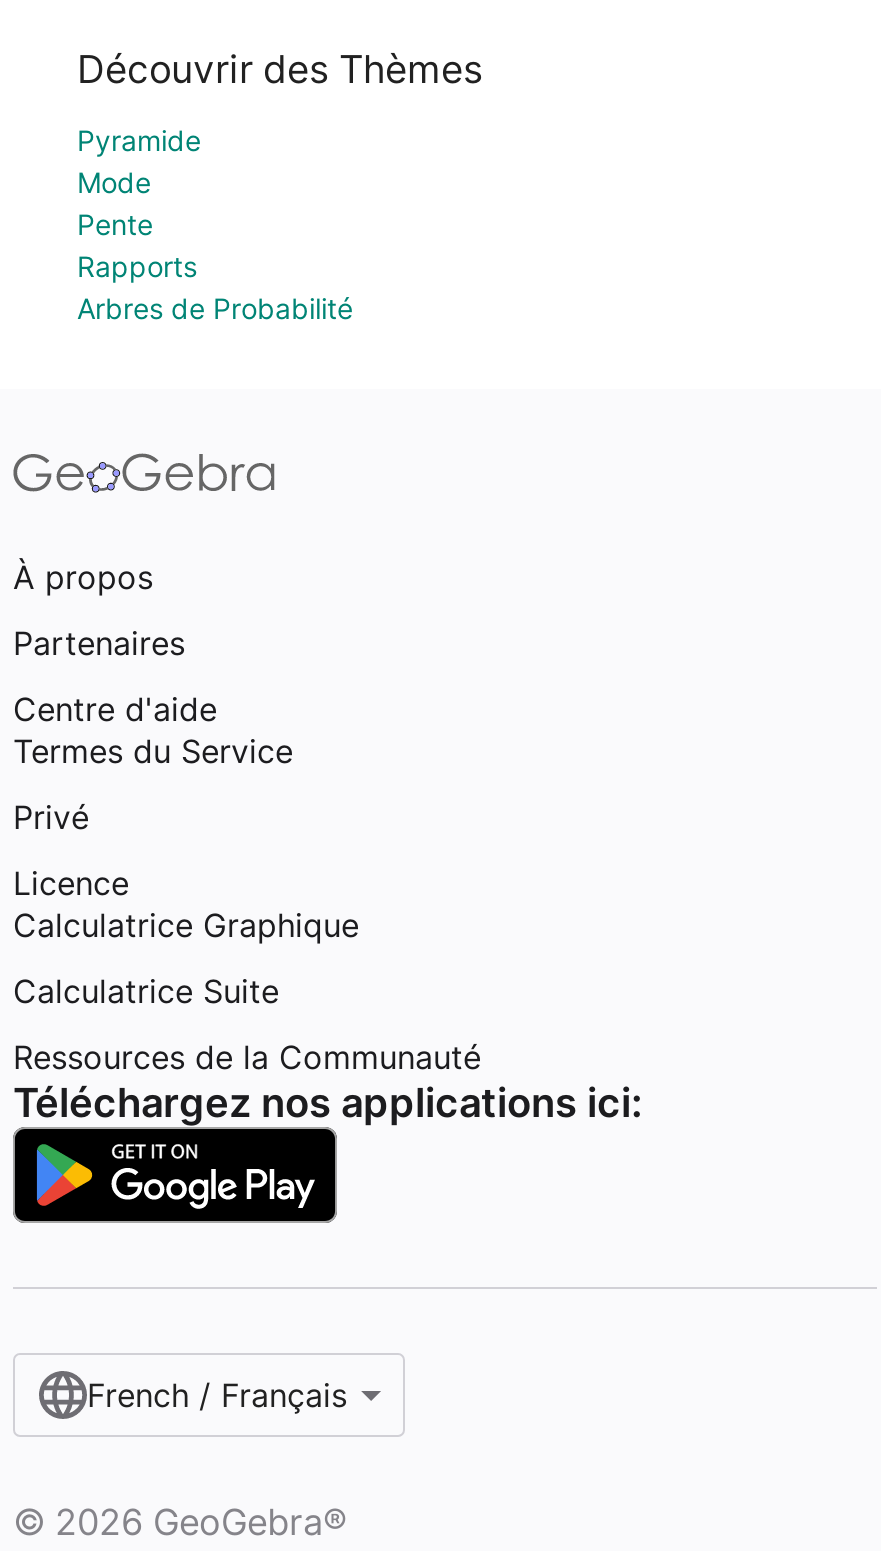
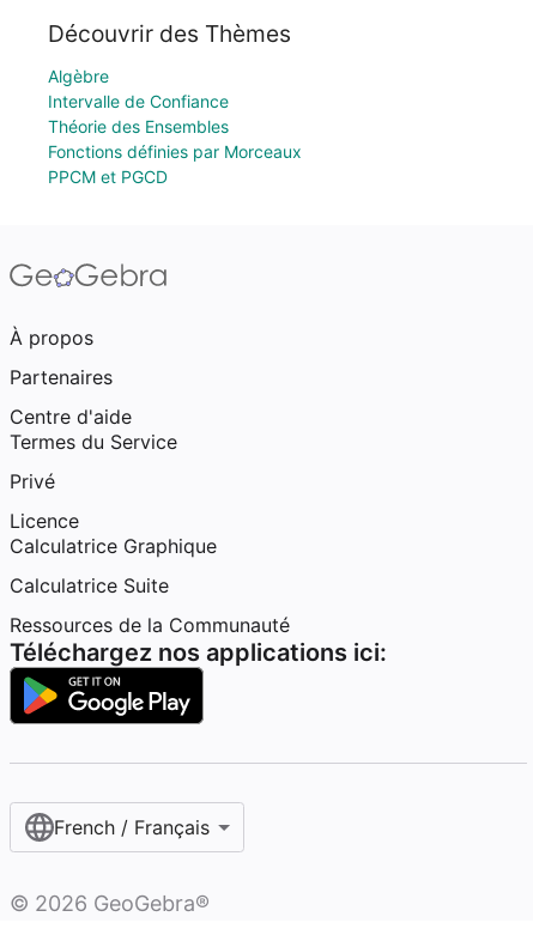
- Pyramide
- Mode
- Pente
- Rapports
- Arbres de Probabilité
+ Algèbre
+ Intervalle de Confiance
+ Théorie des Ensembles
+ Fonctions définies par Morceaux
+ PPCM et PGCD
